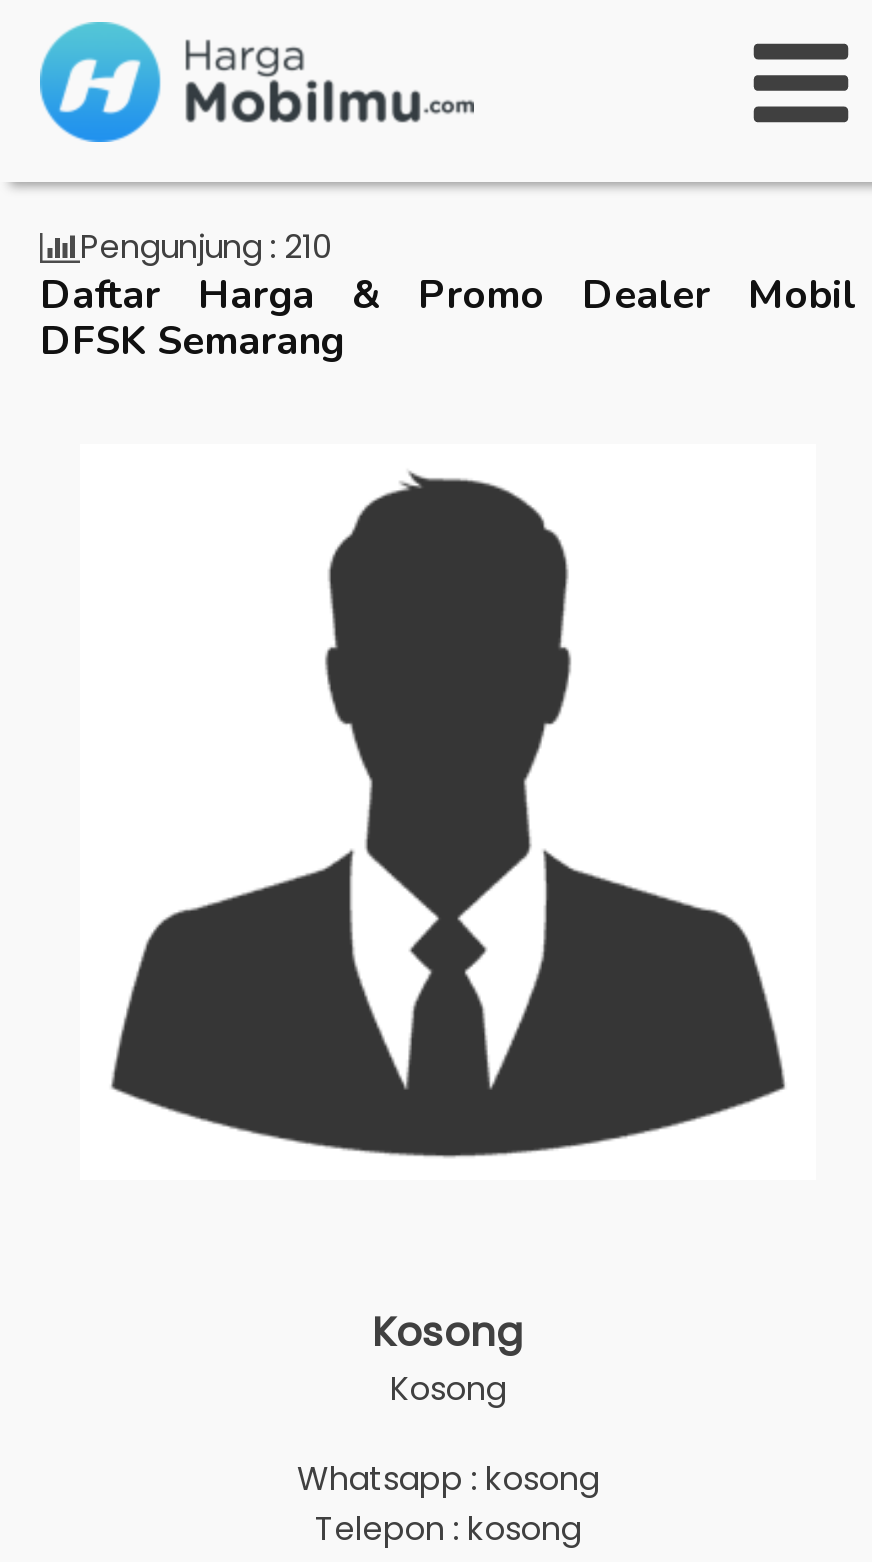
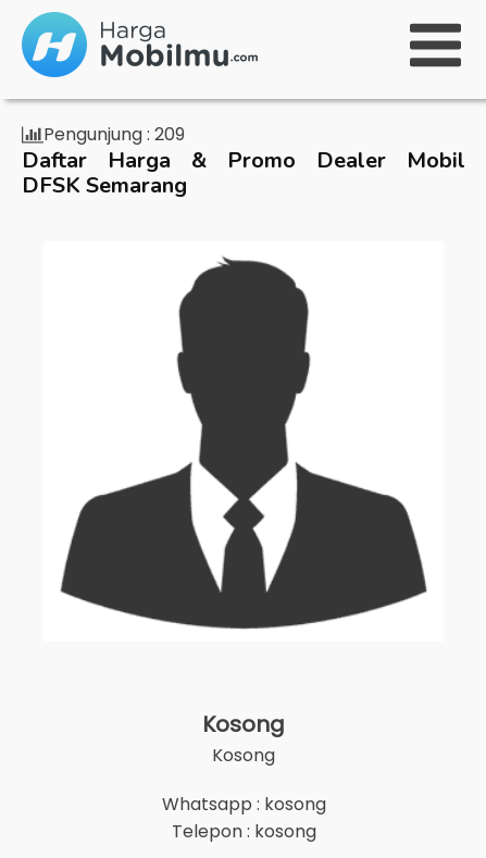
- Pengunjung : 210
+ Pengunjung : 209
